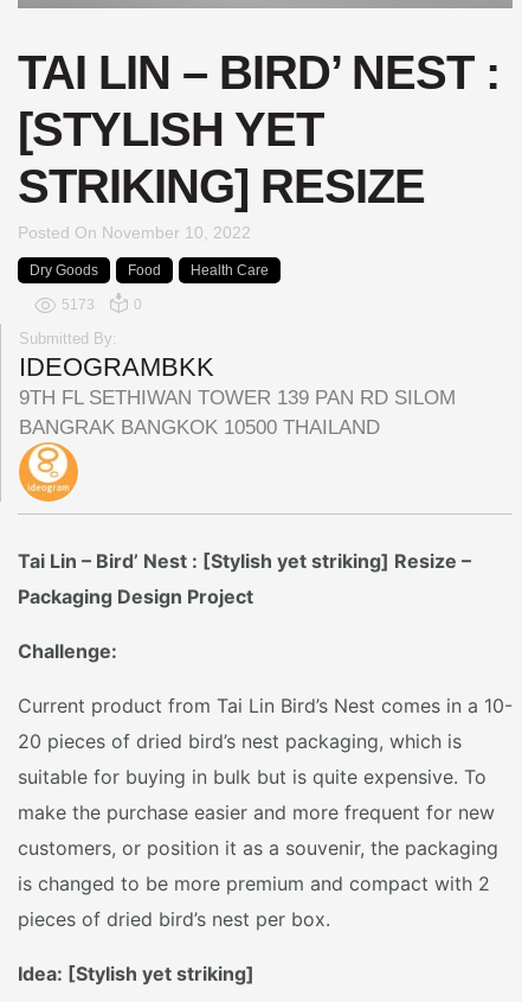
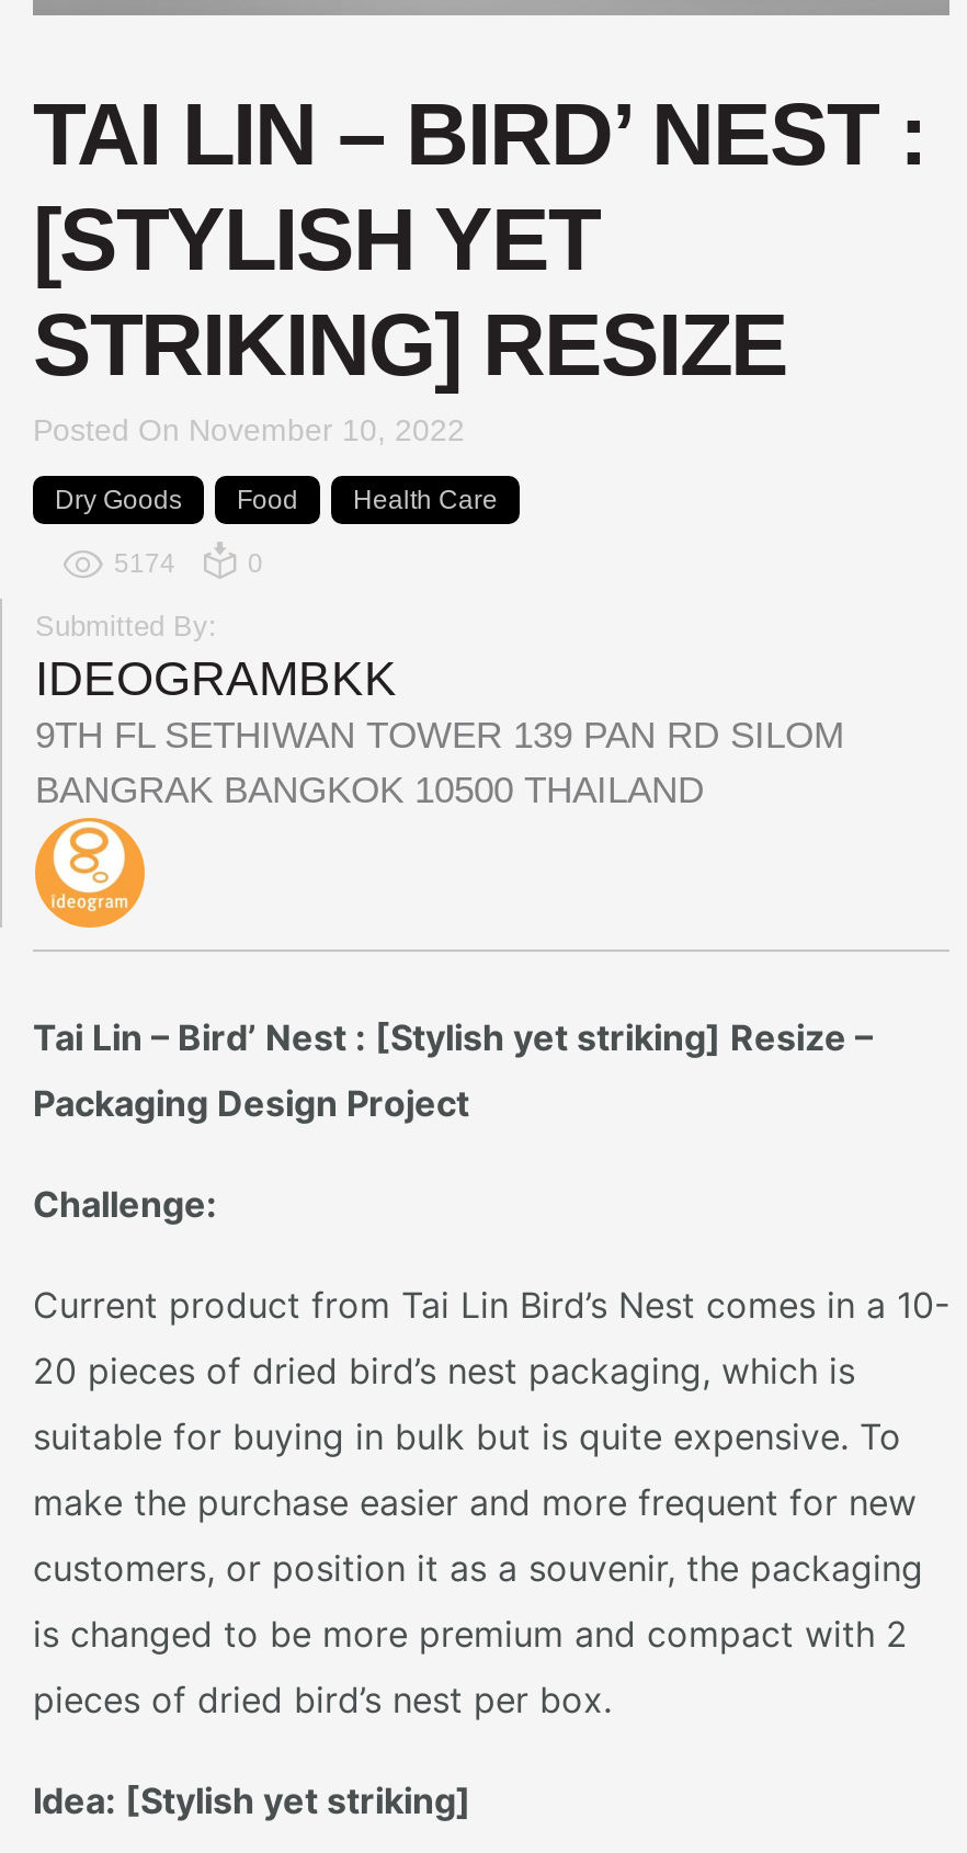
- 5173
+ 5174
